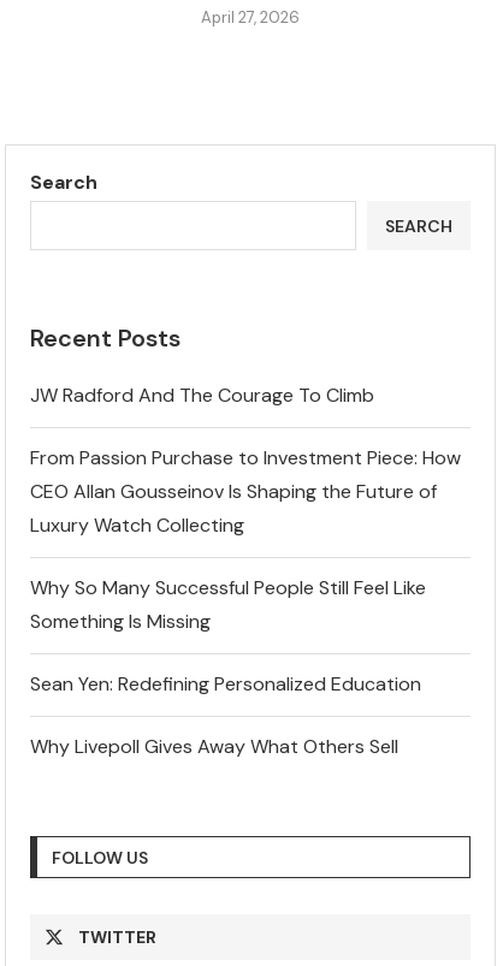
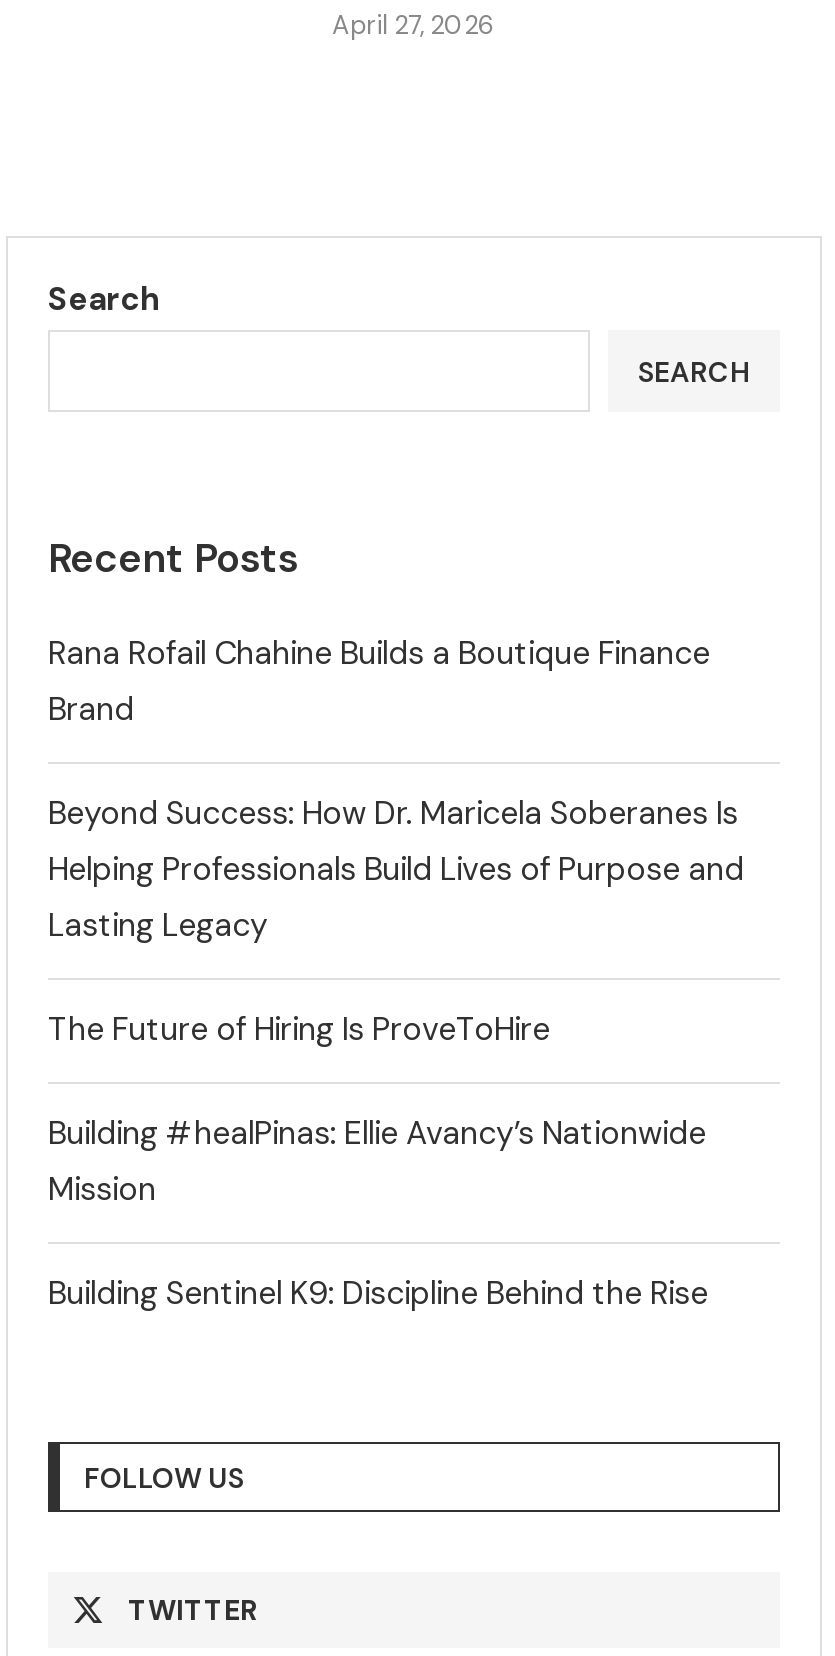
- JW Radford And The Courage To Climb
+ Rana Rofail Chahine Builds a Boutique Finance
+ Brand

- From Passion Purchase to Investment Piece: How
- CEO Allan Gousseinov Is Shaping the Future of
- Luxury Watch Collecting
+ Beyond Success: How Dr. Maricela Soberanes Is
+ Helping Professionals Build Lives of Purpose and
+ Lasting Legacy

- Why So Many Successful People Still Feel Like
- Something Is Missing
+ The Future of Hiring Is ProveToHire

- Sean Yen: Redefining Personalized Education
+ Building #healPinas: Ellie Avancy’s Nationwide
+ Mission

- Why Livepoll Gives Away What Others Sell
+ Building Sentinel K9: Discipline Behind the Rise
